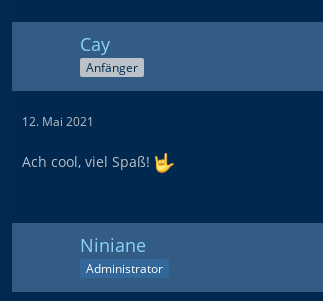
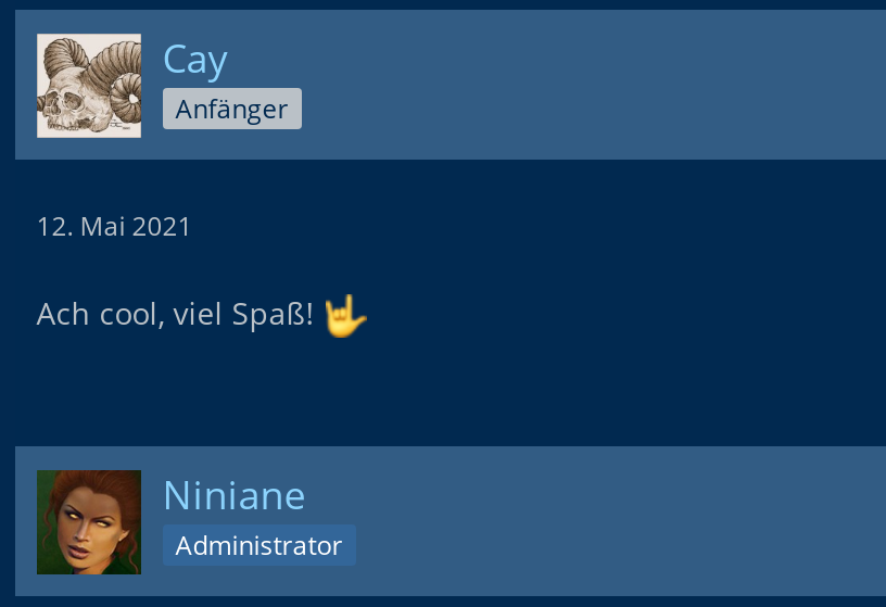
+ [image]

+ [image]
